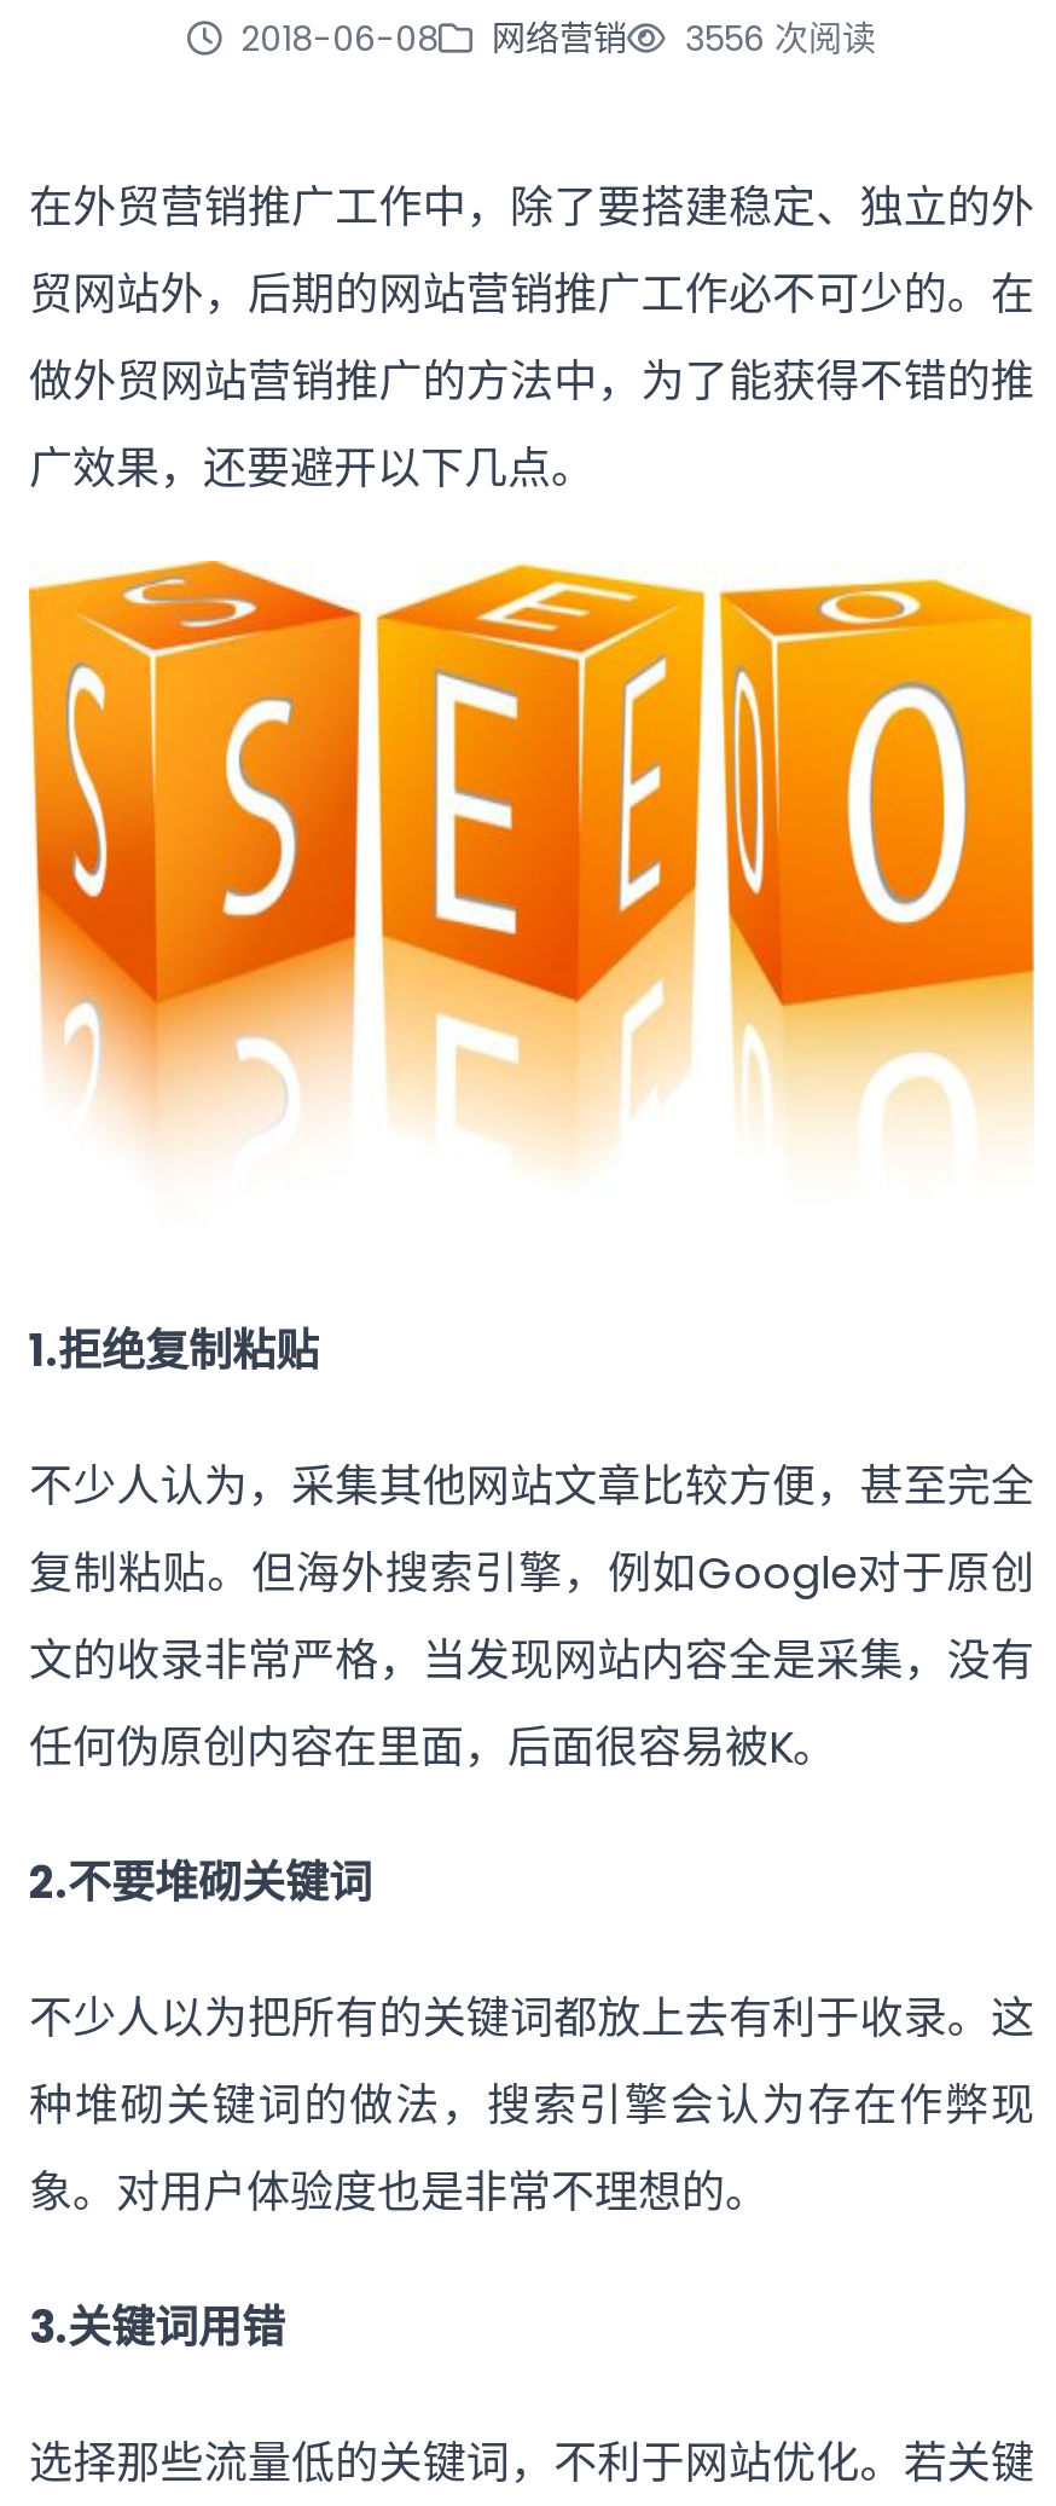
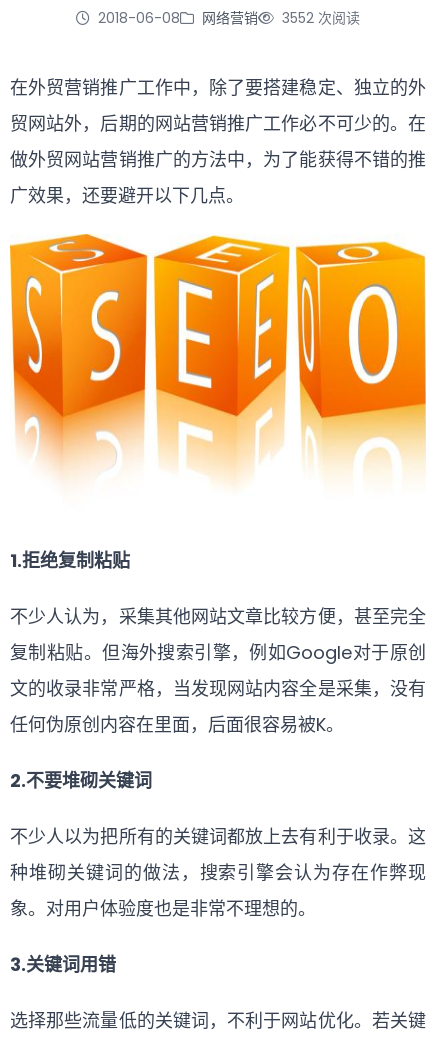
- 2018-06-08 网络营销 3556 次阅读
+ 2018-06-08 网络营销 3552 次阅读
